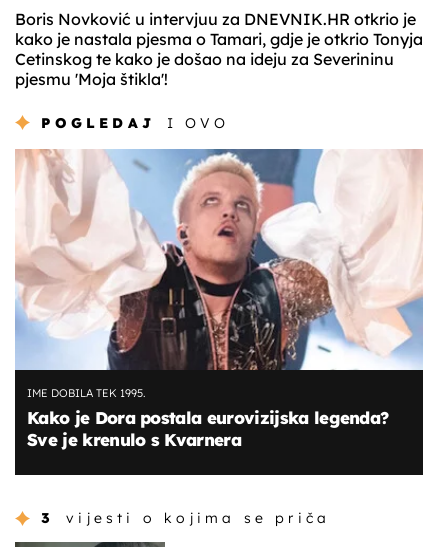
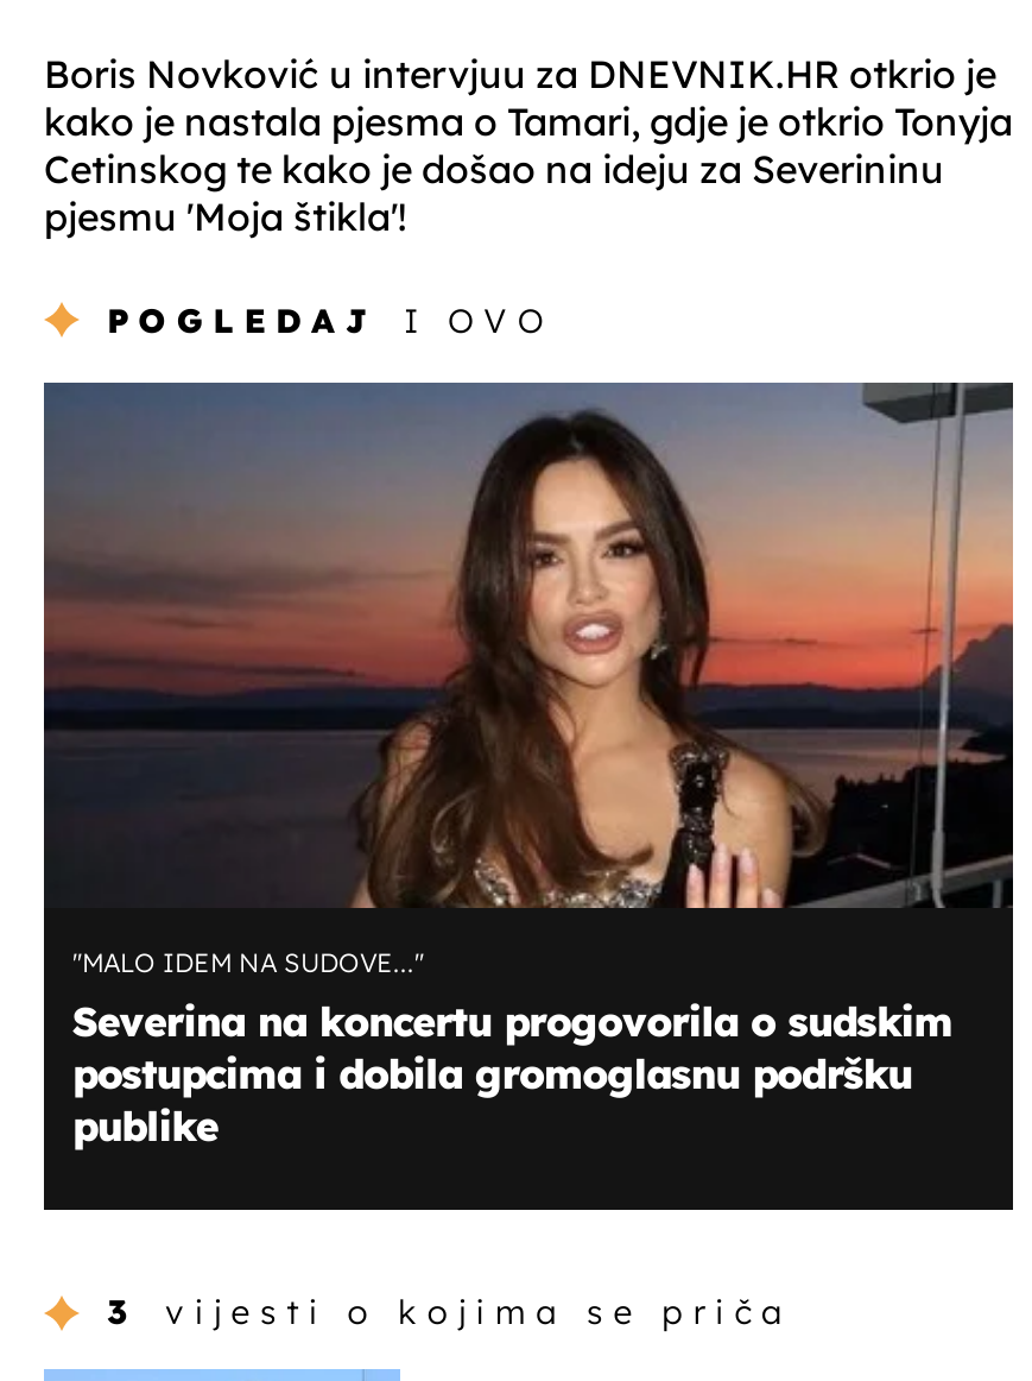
- [image]
- IME DOBILA TEK 1995.
- Kako je Dora postala eurovizijska legenda?
- Sve je krenulo s Kvarnera
+ [image]
+ ''MALO IDEM NA SUDOVE...''
+ Severina na koncertu progovorila o sudskim
+ postupcima i dobila gromoglasnu podršku
+ publike
